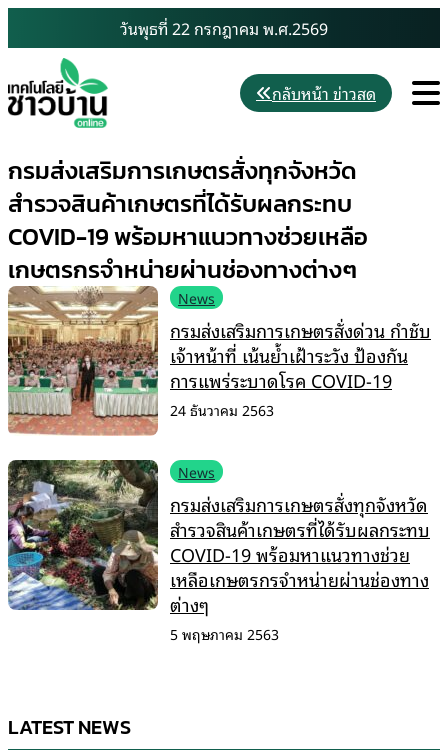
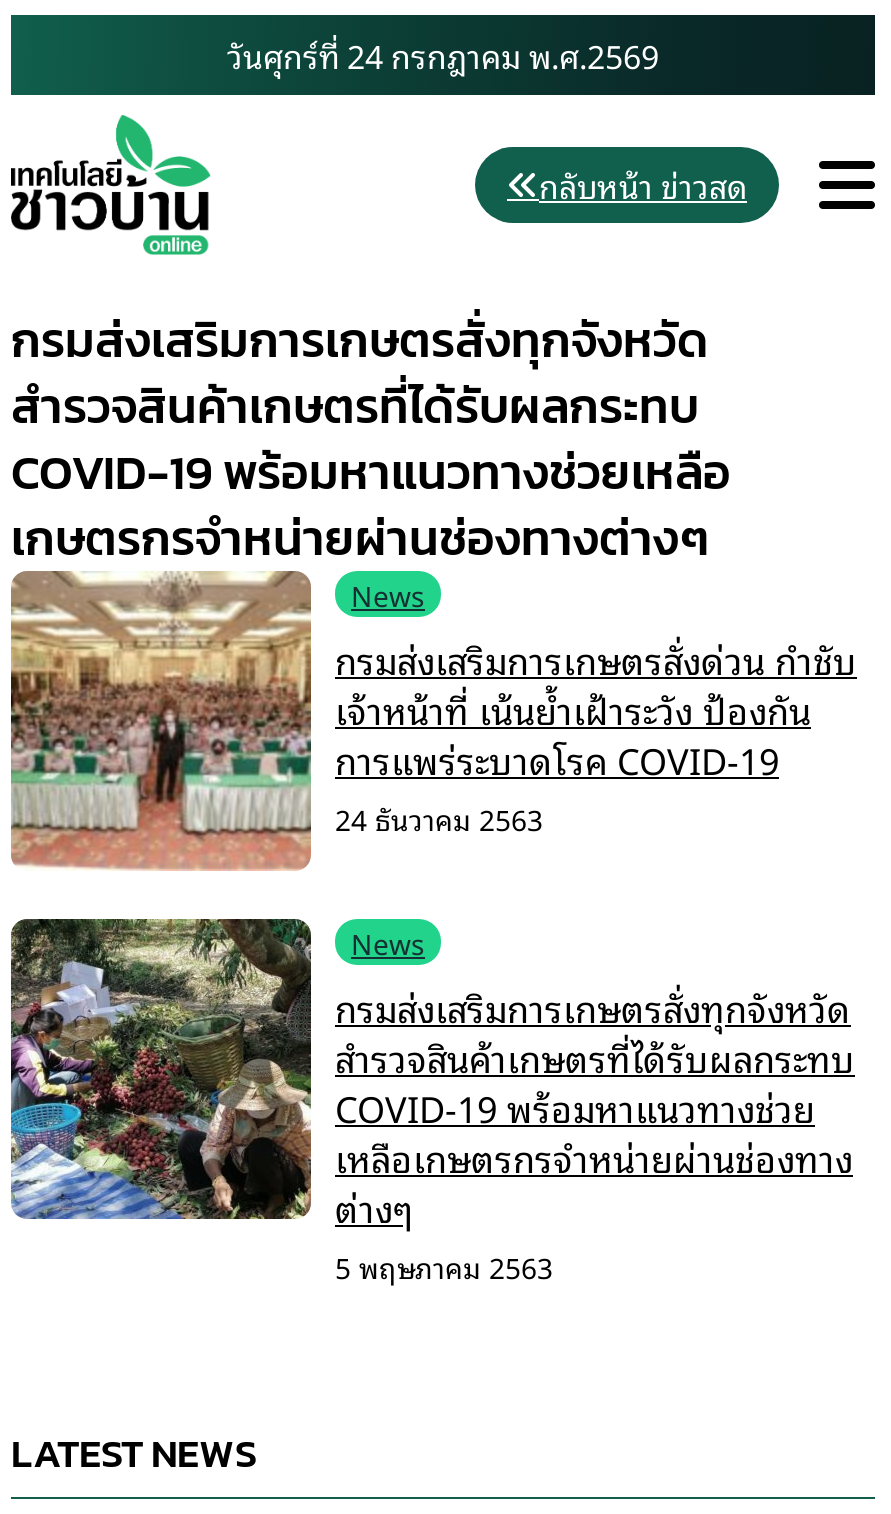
- วันพุธที่ 22 กรกฎาคม พ.ศ.2569
+ วันศุกร์ที่ 24 กรกฎาคม พ.ศ.2569
